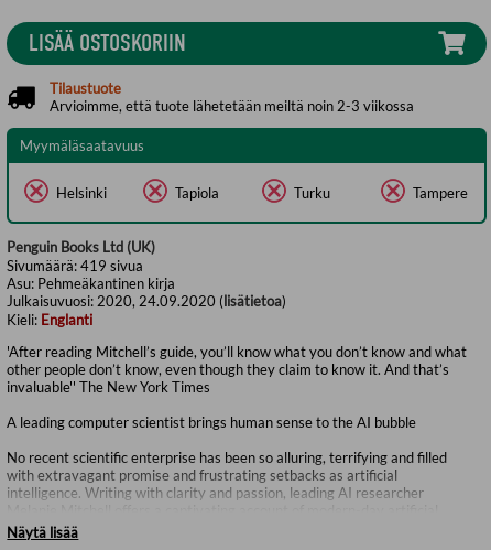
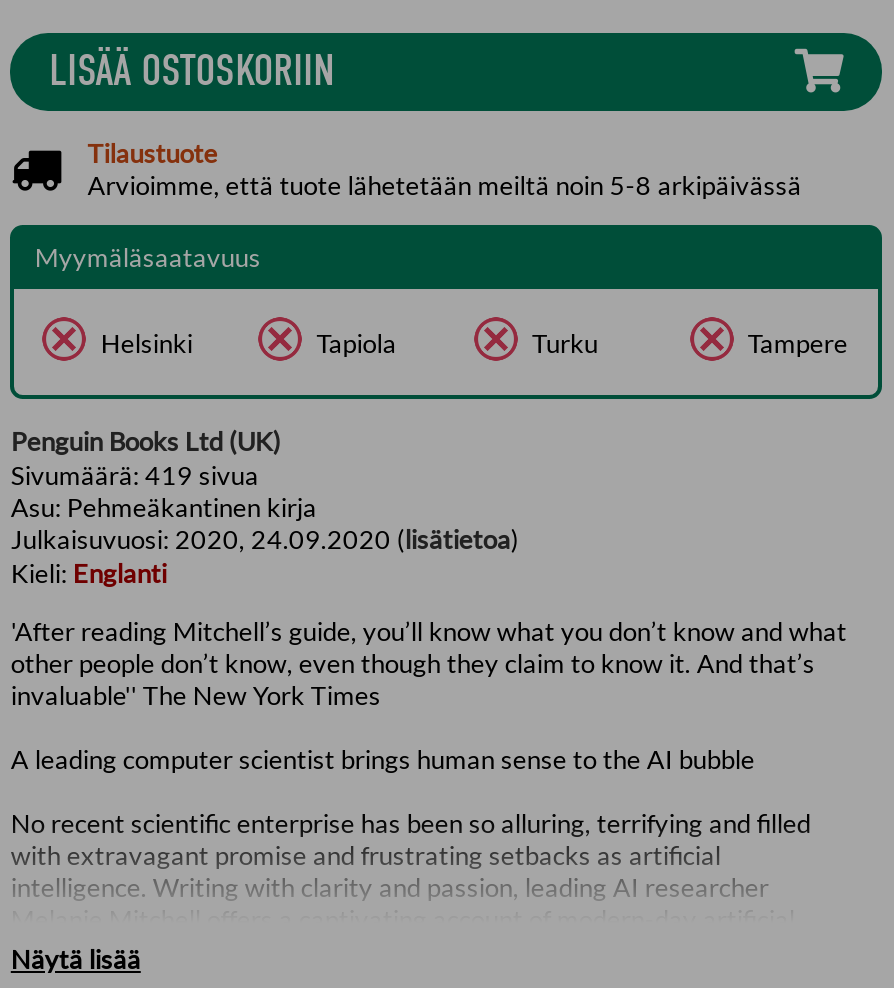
- Arvioimme, että tuote lähetetään meiltä noin 2-3 viikossa
+ Arvioimme, että tuote lähetetään meiltä noin 5-8 arkipäivässä
